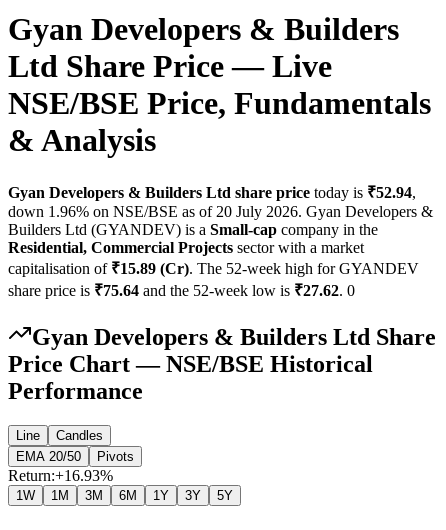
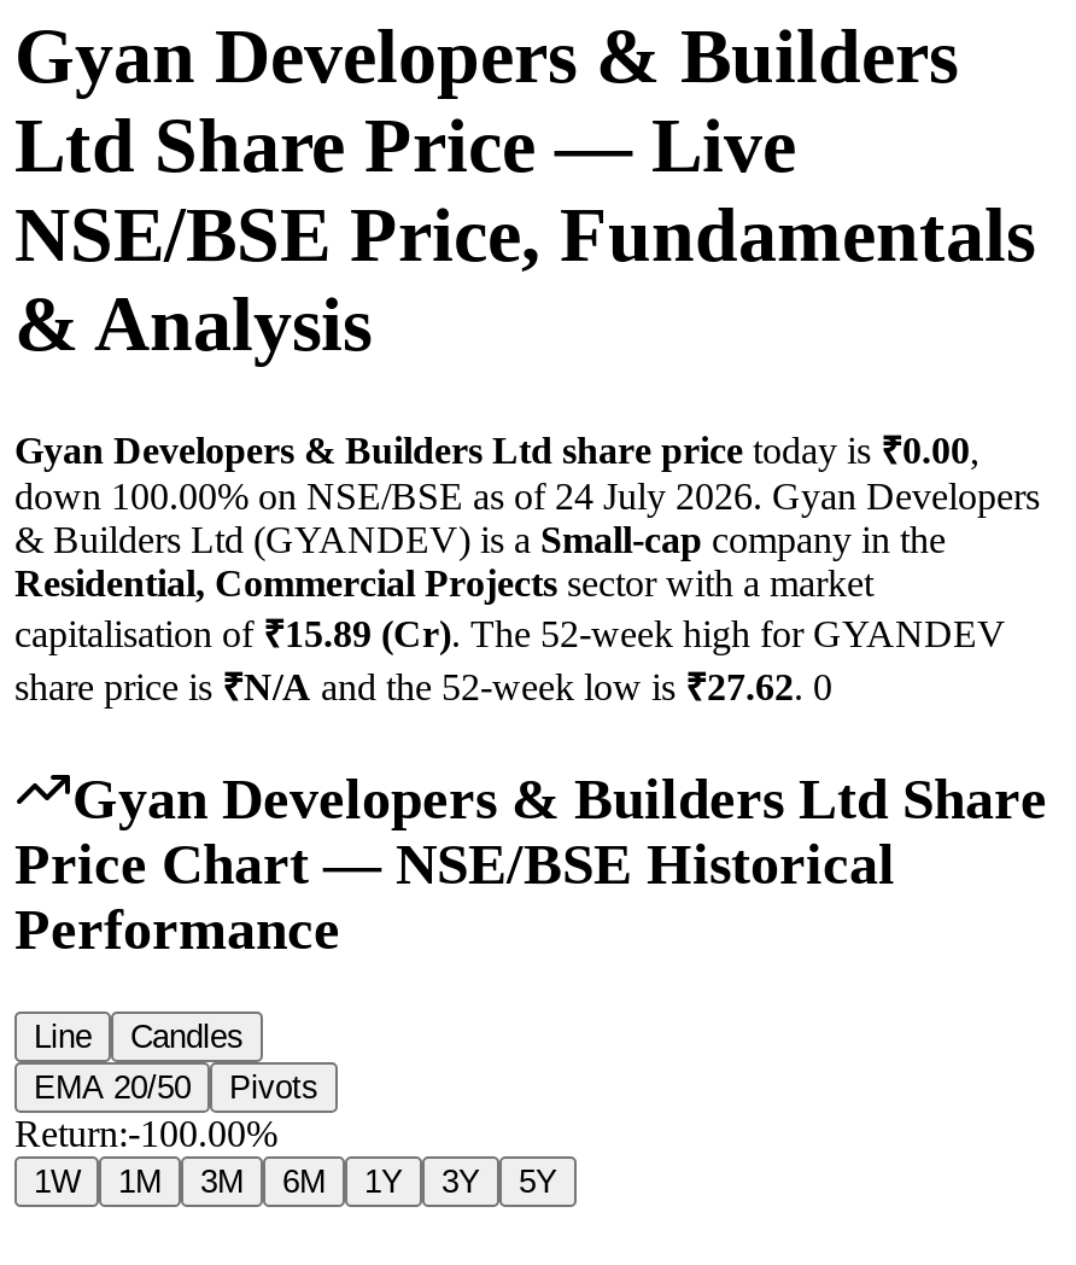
- Gyan Developers & Builders Ltd share price today is ₹52.94,
- down 1.96% on NSE/BSE as of 20 July 2026. Gyan Developers &
- Builders Ltd (GYANDEV) is a Small-cap company in the
+ Gyan Developers & Builders Ltd share price today is ₹0.00,
+ down 100.00% on NSE/BSE as of 24 July 2026. Gyan Developers
+ & Builders Ltd (GYANDEV) is a Small-cap company in the

- share price is ₹75.64 and the 52-week low is ₹27.62. 0
+ share price is ₹N/A and the 52-week low is ₹27.62. 0

- Return:+16.93%
+ Return:-100.00%
